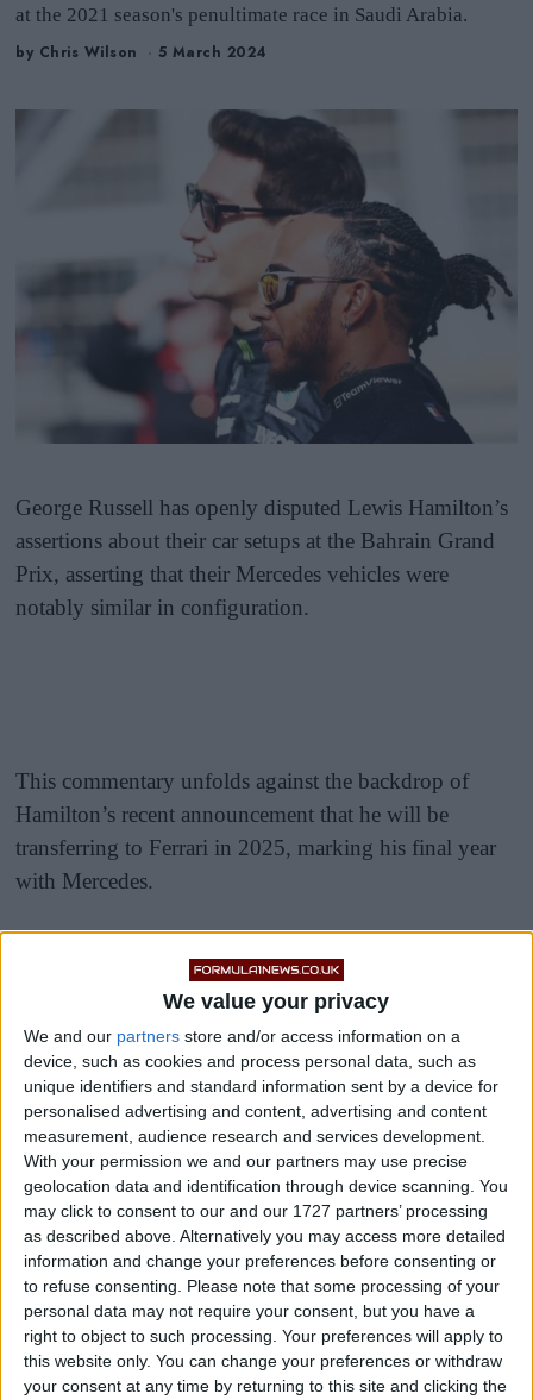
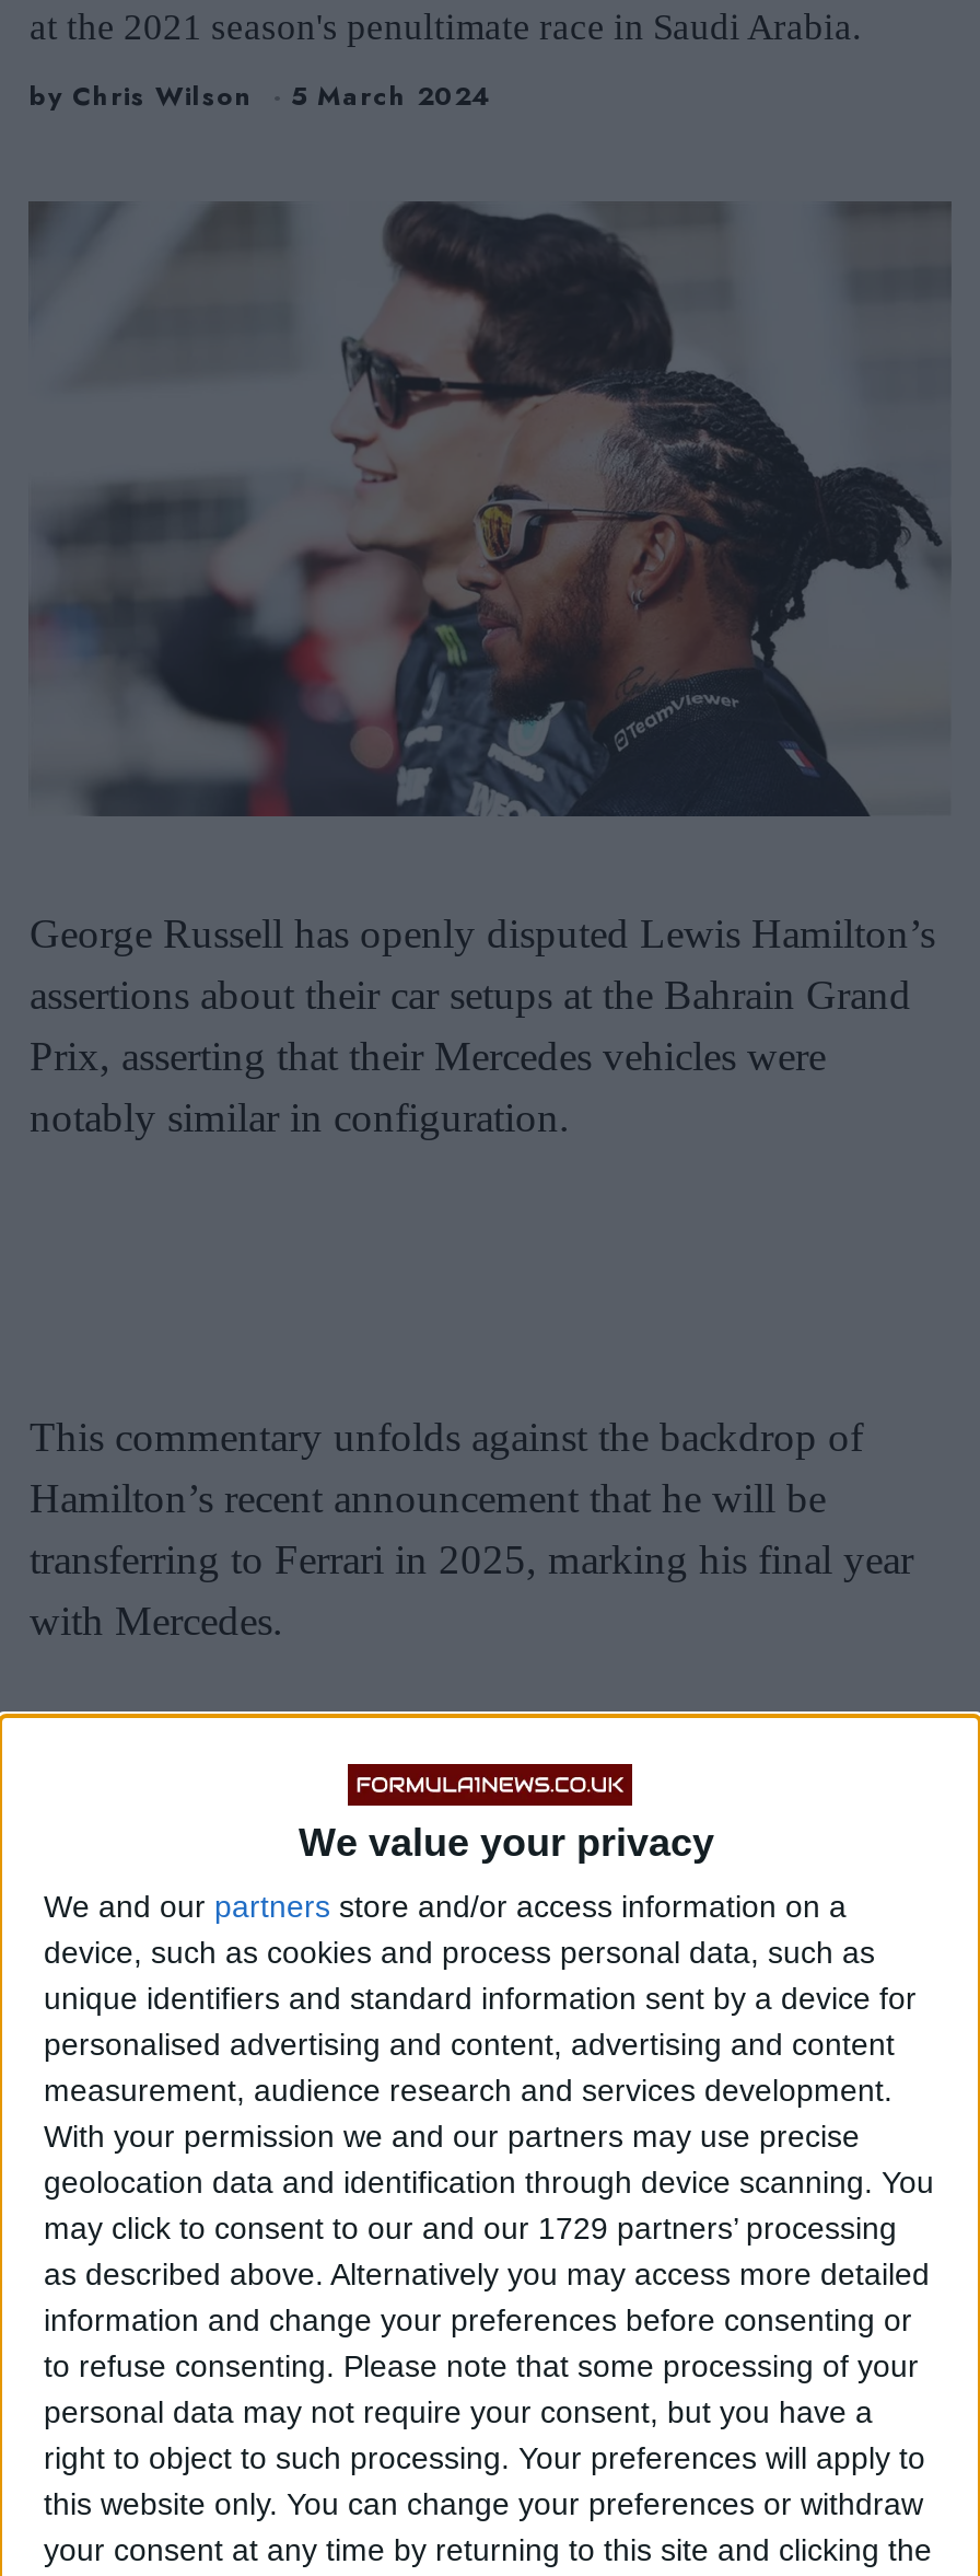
- may click to consent to our and our 1727 partners’ processing
+ may click to consent to our and our 1729 partners’ processing
